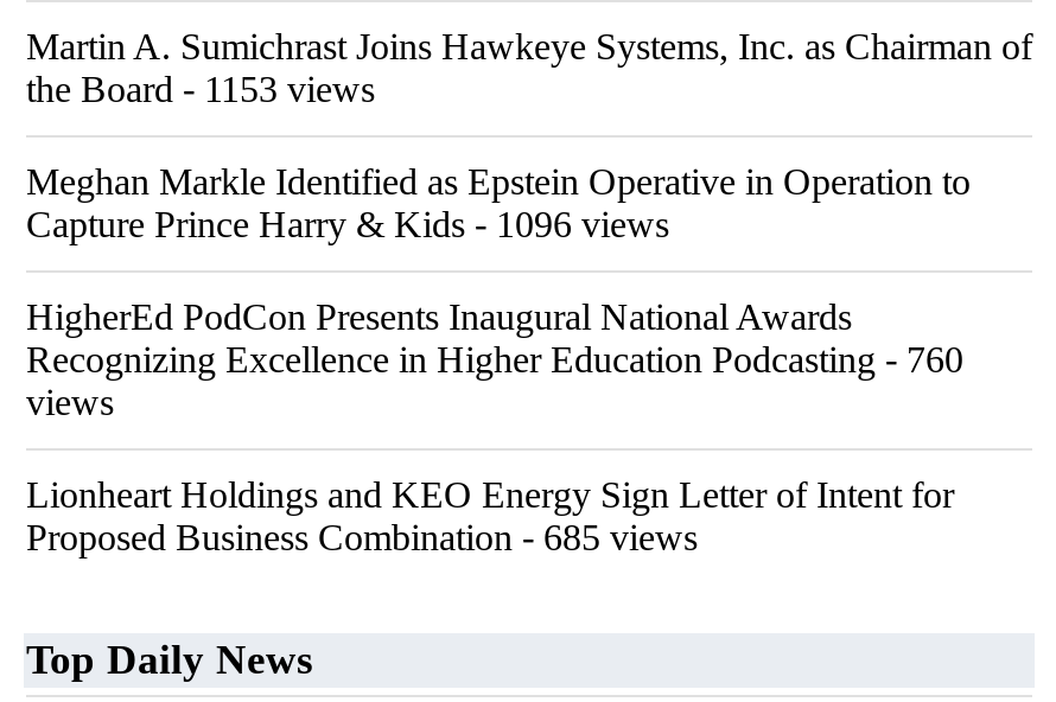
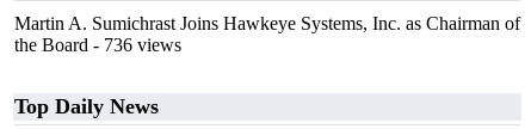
- the Board - 1153 views
- Meghan Markle Identified as Epstein Operative in Operation to
- Capture Prince Harry & Kids - 1096 views
- HigherEd PodCon Presents Inaugural National Awards
- Recognizing Excellence in Higher Education Podcasting - 760
- views
- Lionheart Holdings and KEO Energy Sign Letter of Intent for
- Proposed Business Combination - 685 views
+ the Board - 736 views
